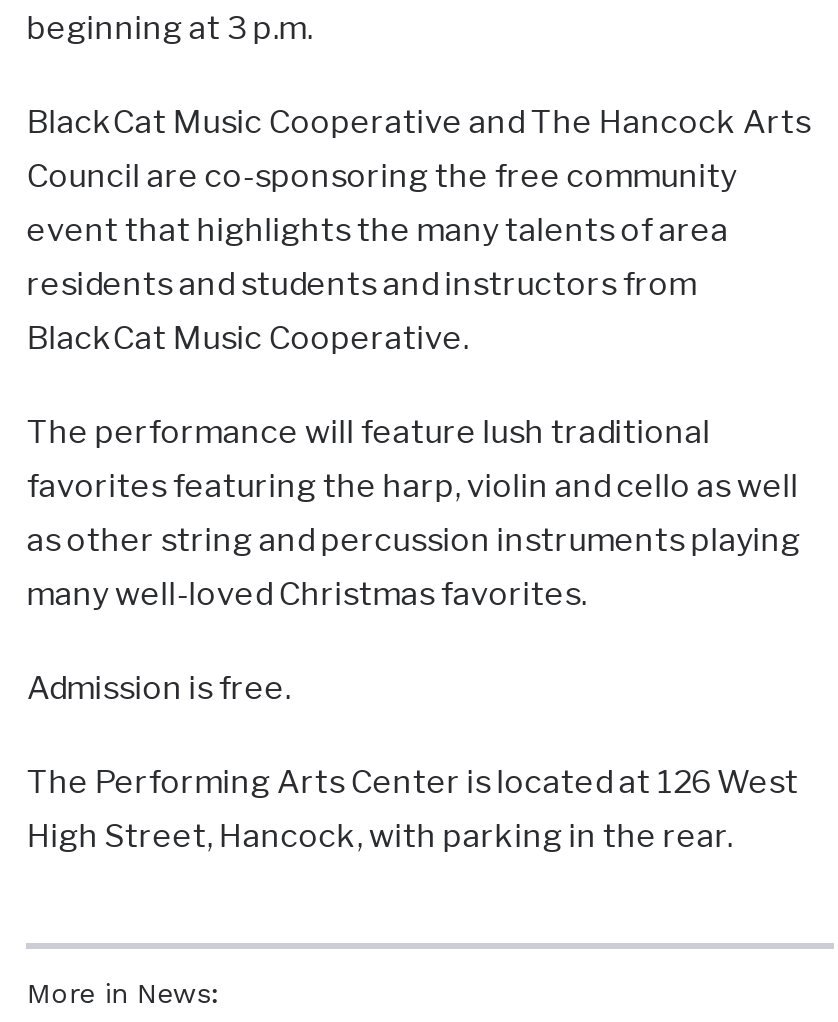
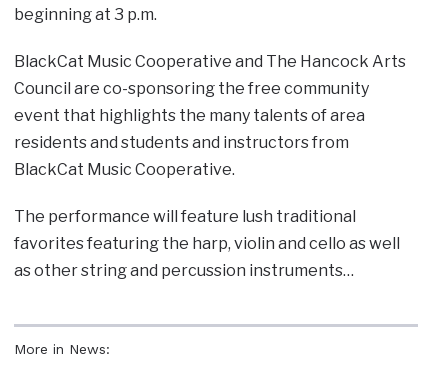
- as other string and percussion instruments playing
- many well-loved Christmas favorites.
- Admission is free.
- The Performing Arts Center is located at 126 West
- High Street, Hancock, with parking in the rear.
+ as other string and percussion instruments…
